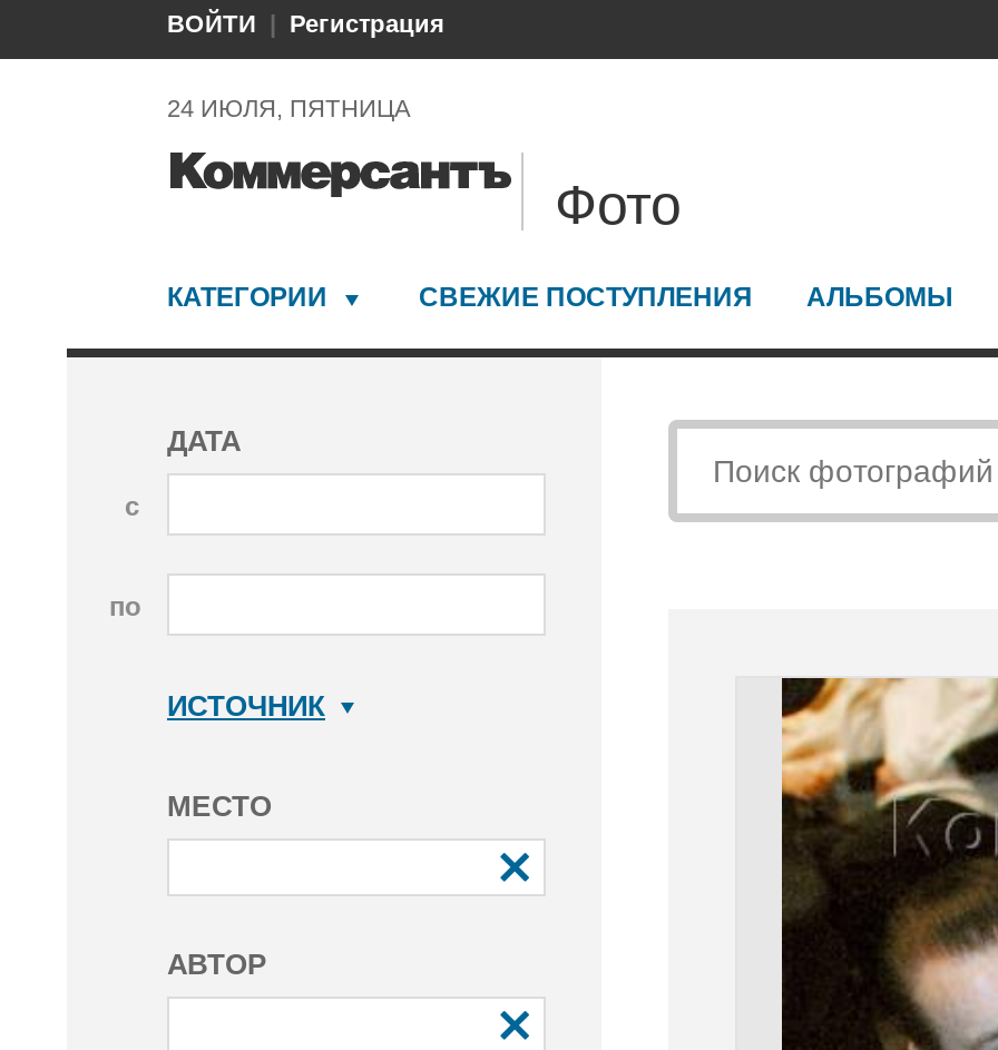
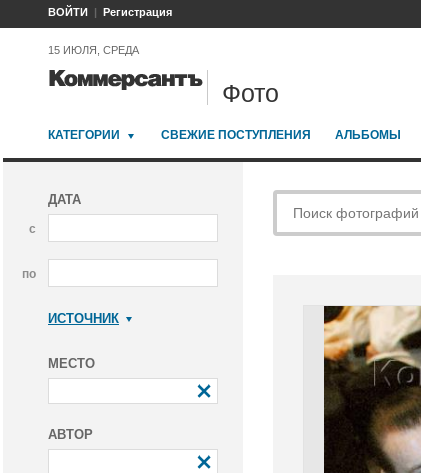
- 24 ИЮЛЯ, ПЯТНИЦА
+ 15 ИЮЛЯ, СРЕДА
